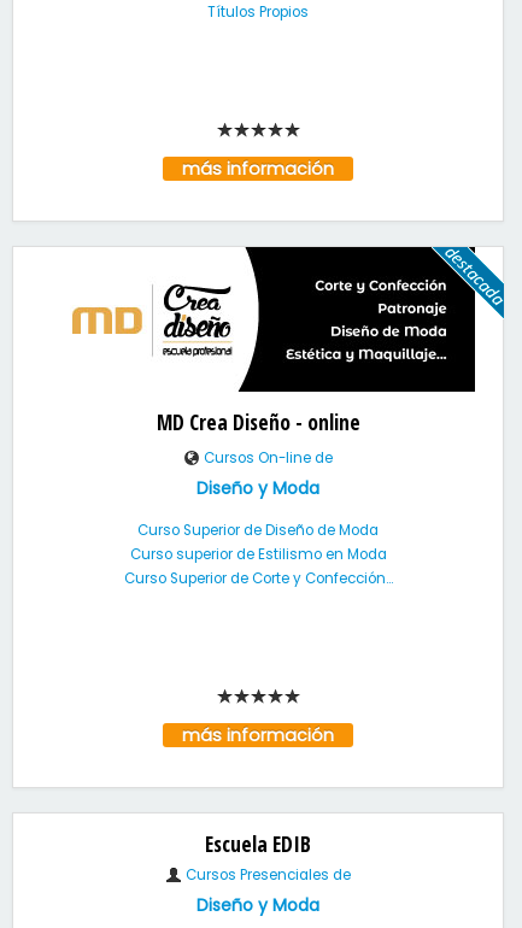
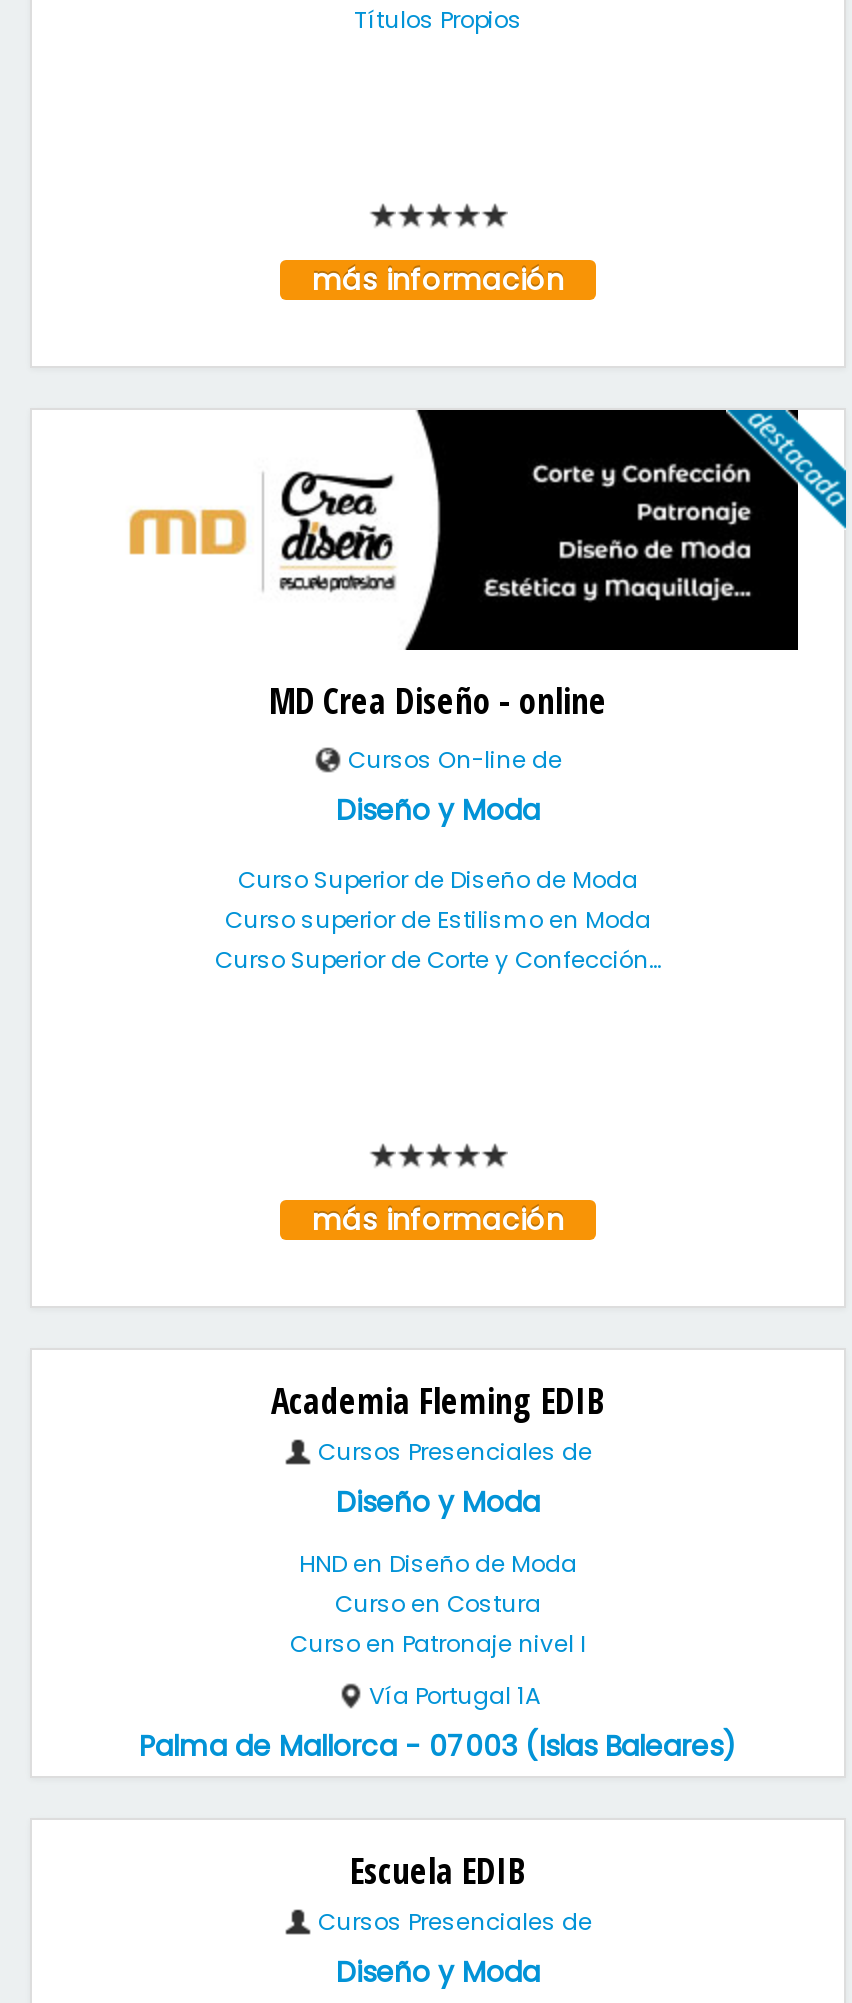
+ Academia Fleming EDIB
+ Cursos Presenciales de
+ Diseño y Moda
+ HND en Diseño de Moda
+ Curso en Costura
+ Curso en Patronaje nivel I
+ Vía Portugal 1A
+ Palma de Mallorca - 07003 (Islas Baleares)
